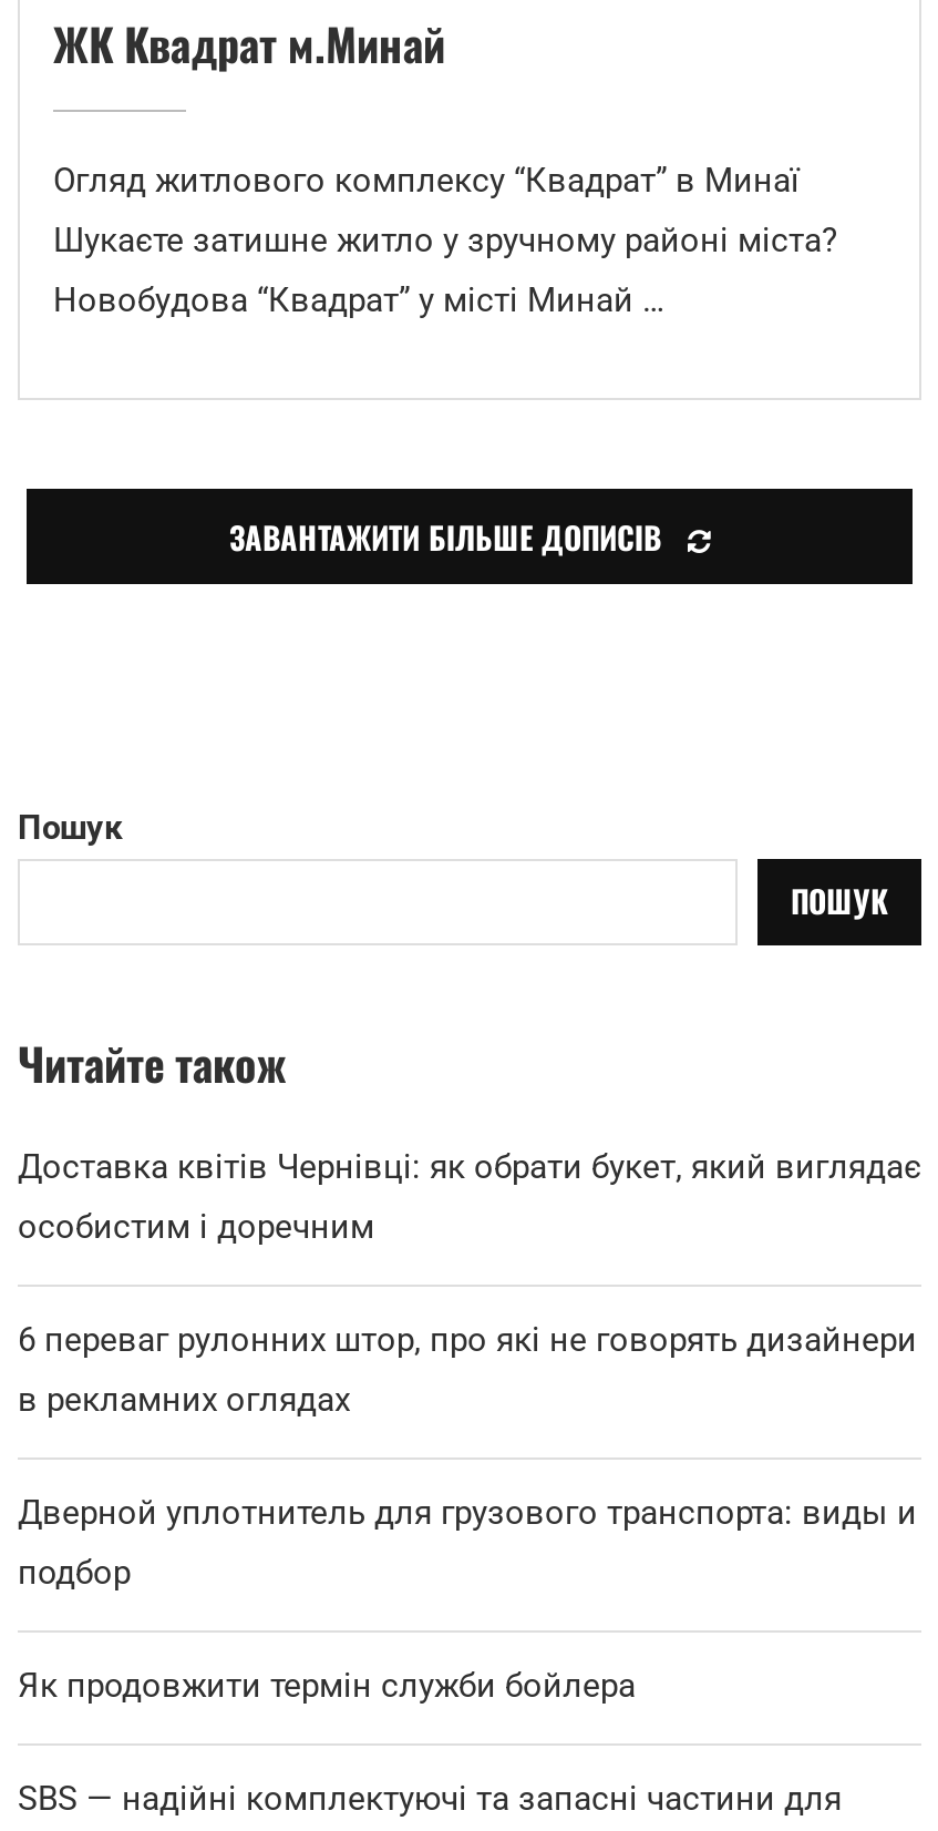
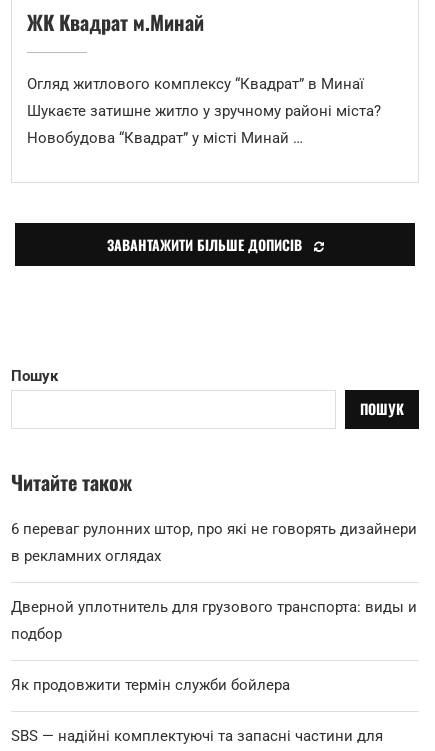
- Доставка квітів Чернівці: як обрати букет, який виглядає
- особистим і доречним
